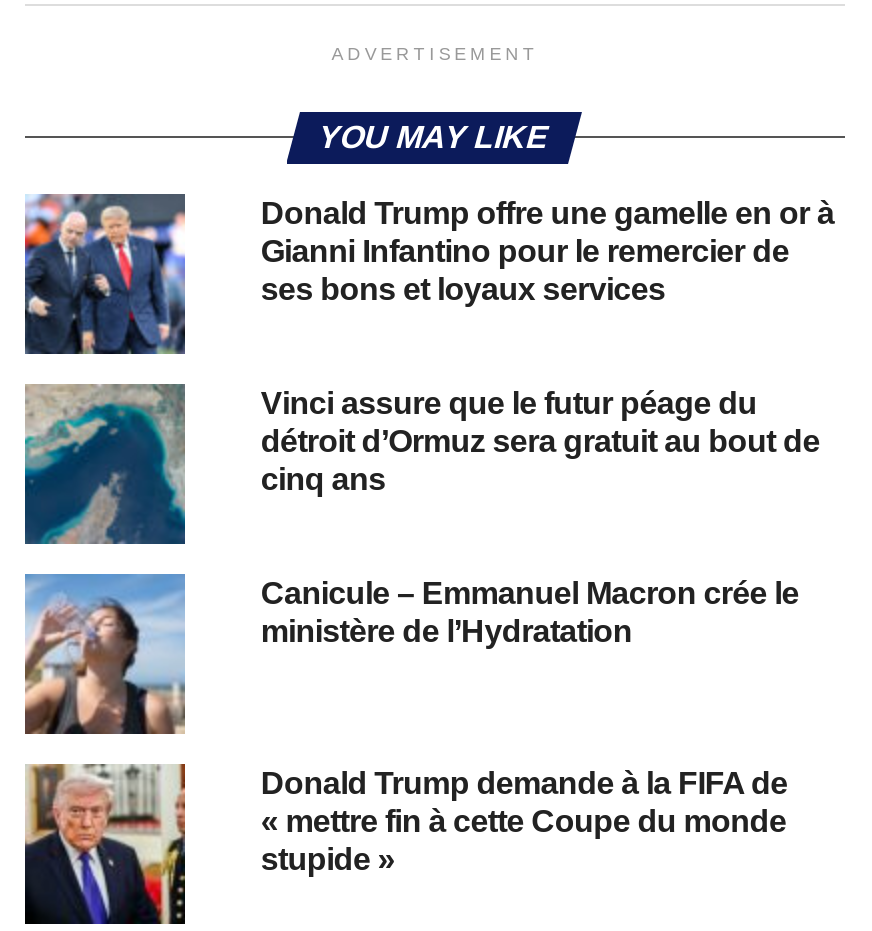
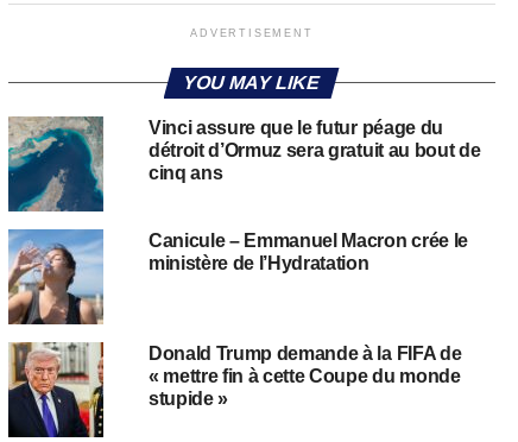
- [image]
- Donald Trump offre une gamelle en or à
- Gianni Infantino pour le remercier de
- ses bons et loyaux services
